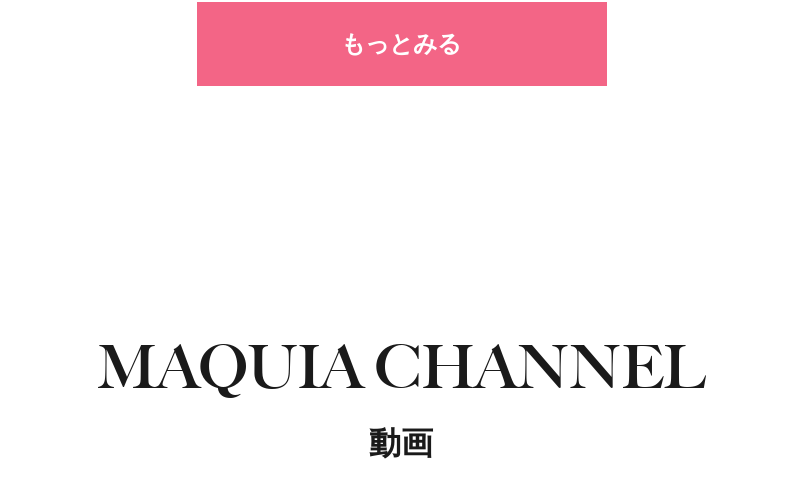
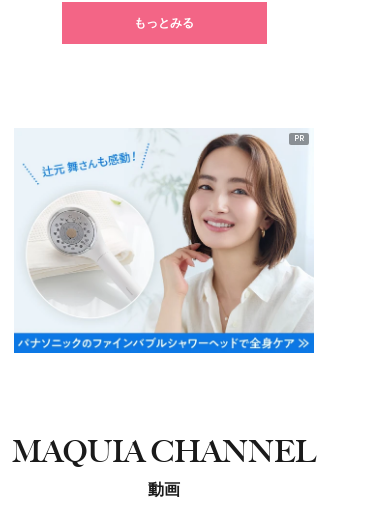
+ [image]
+ PR
